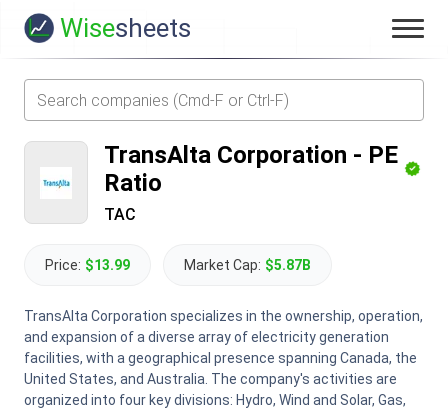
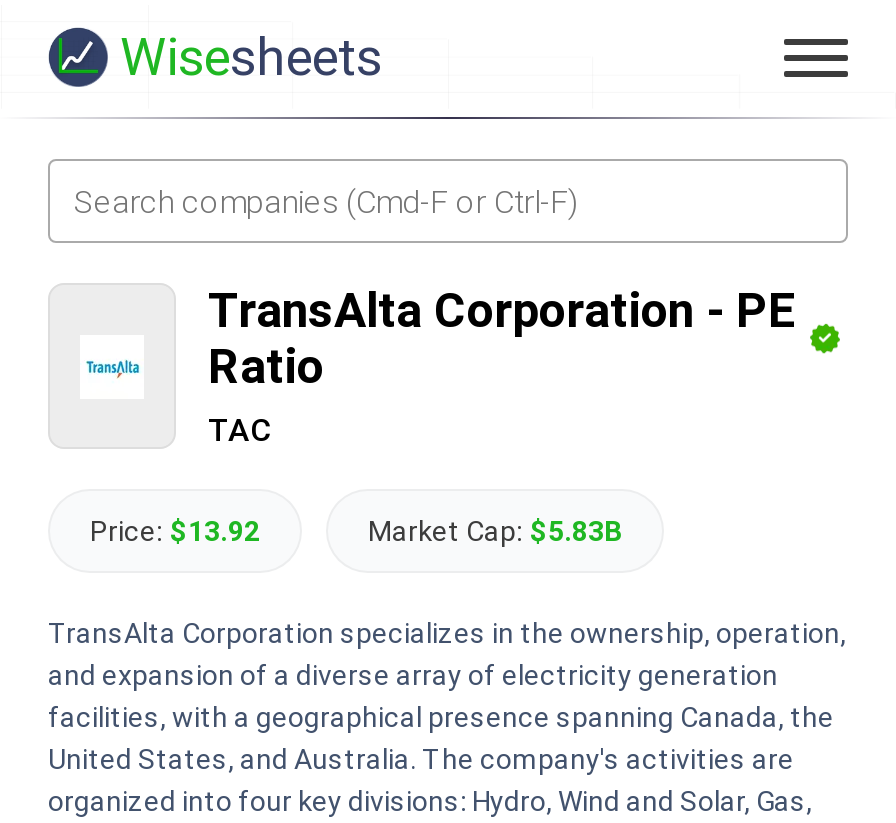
- Price: $13.99
+ Price: $13.92

- Market Cap: $5.87B
+ Market Cap: $5.83B
